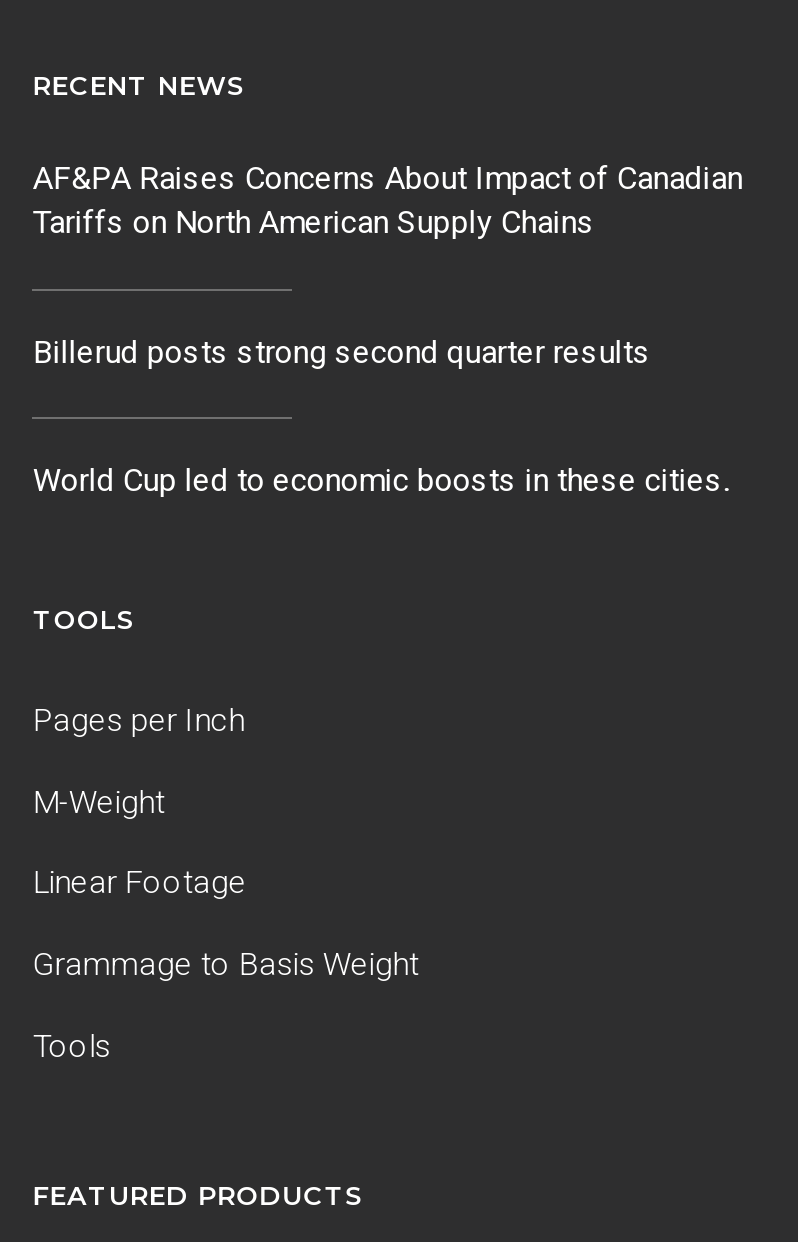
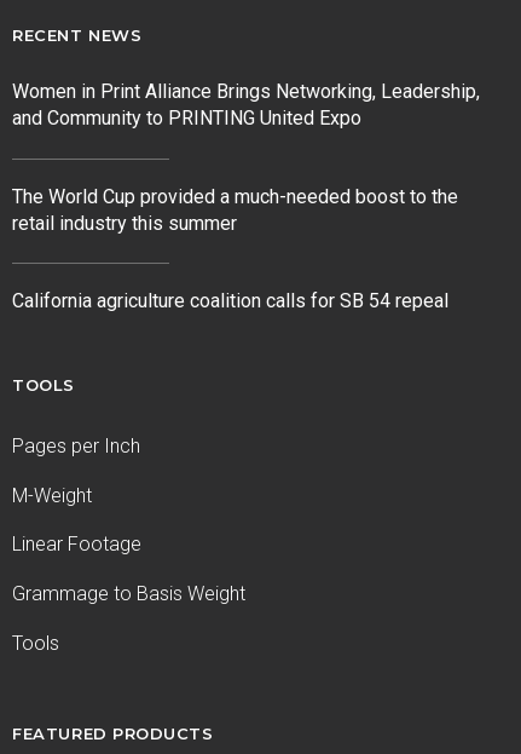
- AF&PA Raises Concerns About Impact of Canadian
- Tariffs on North American Supply Chains
+ Women in Print Alliance Brings Networking, Leadership,
+ and Community to PRINTING United Expo

- Billerud posts strong second quarter results
+ The World Cup provided a much-needed boost to the
+ retail industry this summer

- World Cup led to economic boosts in these cities.
+ California agriculture coalition calls for SB 54 repeal
